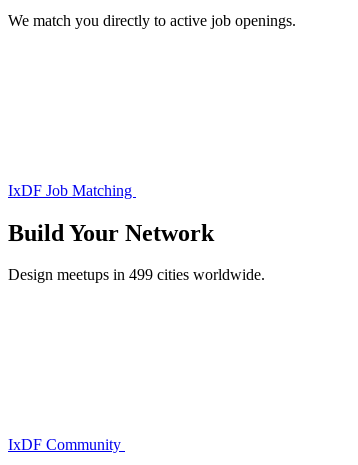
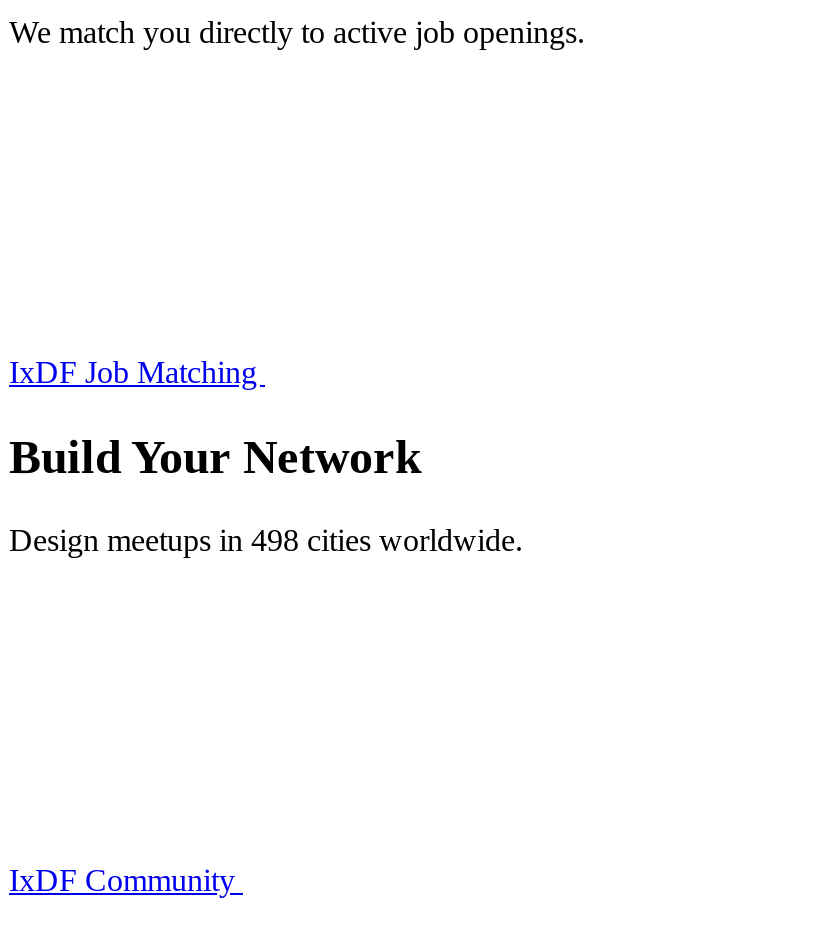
- Design meetups in 499 cities worldwide.
+ Design meetups in 498 cities worldwide.
